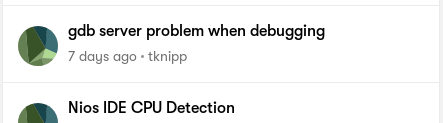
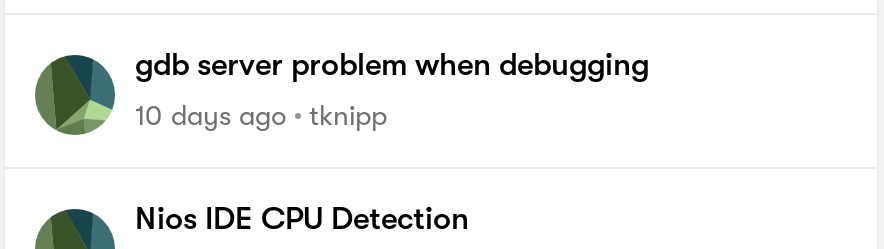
- 7 days ago tknipp
+ 10 days ago tknipp
